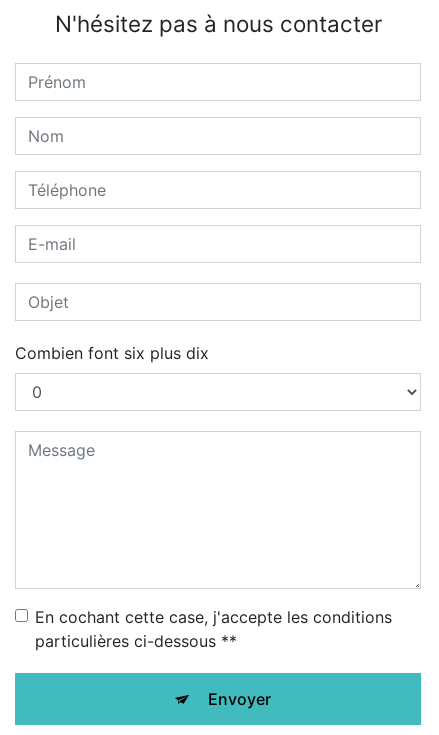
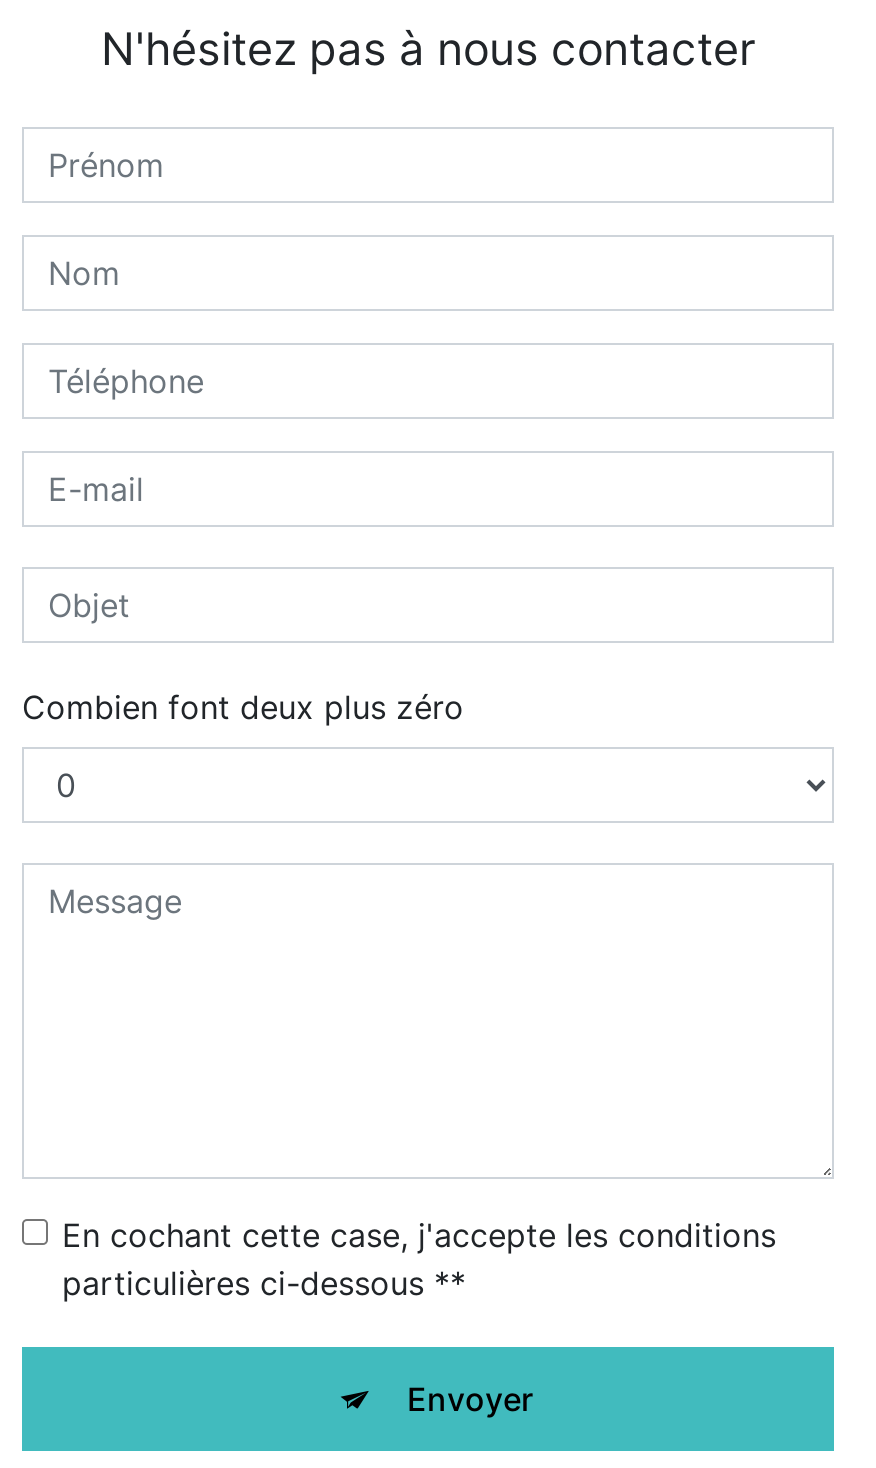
- Combien font six plus dix
+ Combien font deux plus zéro
